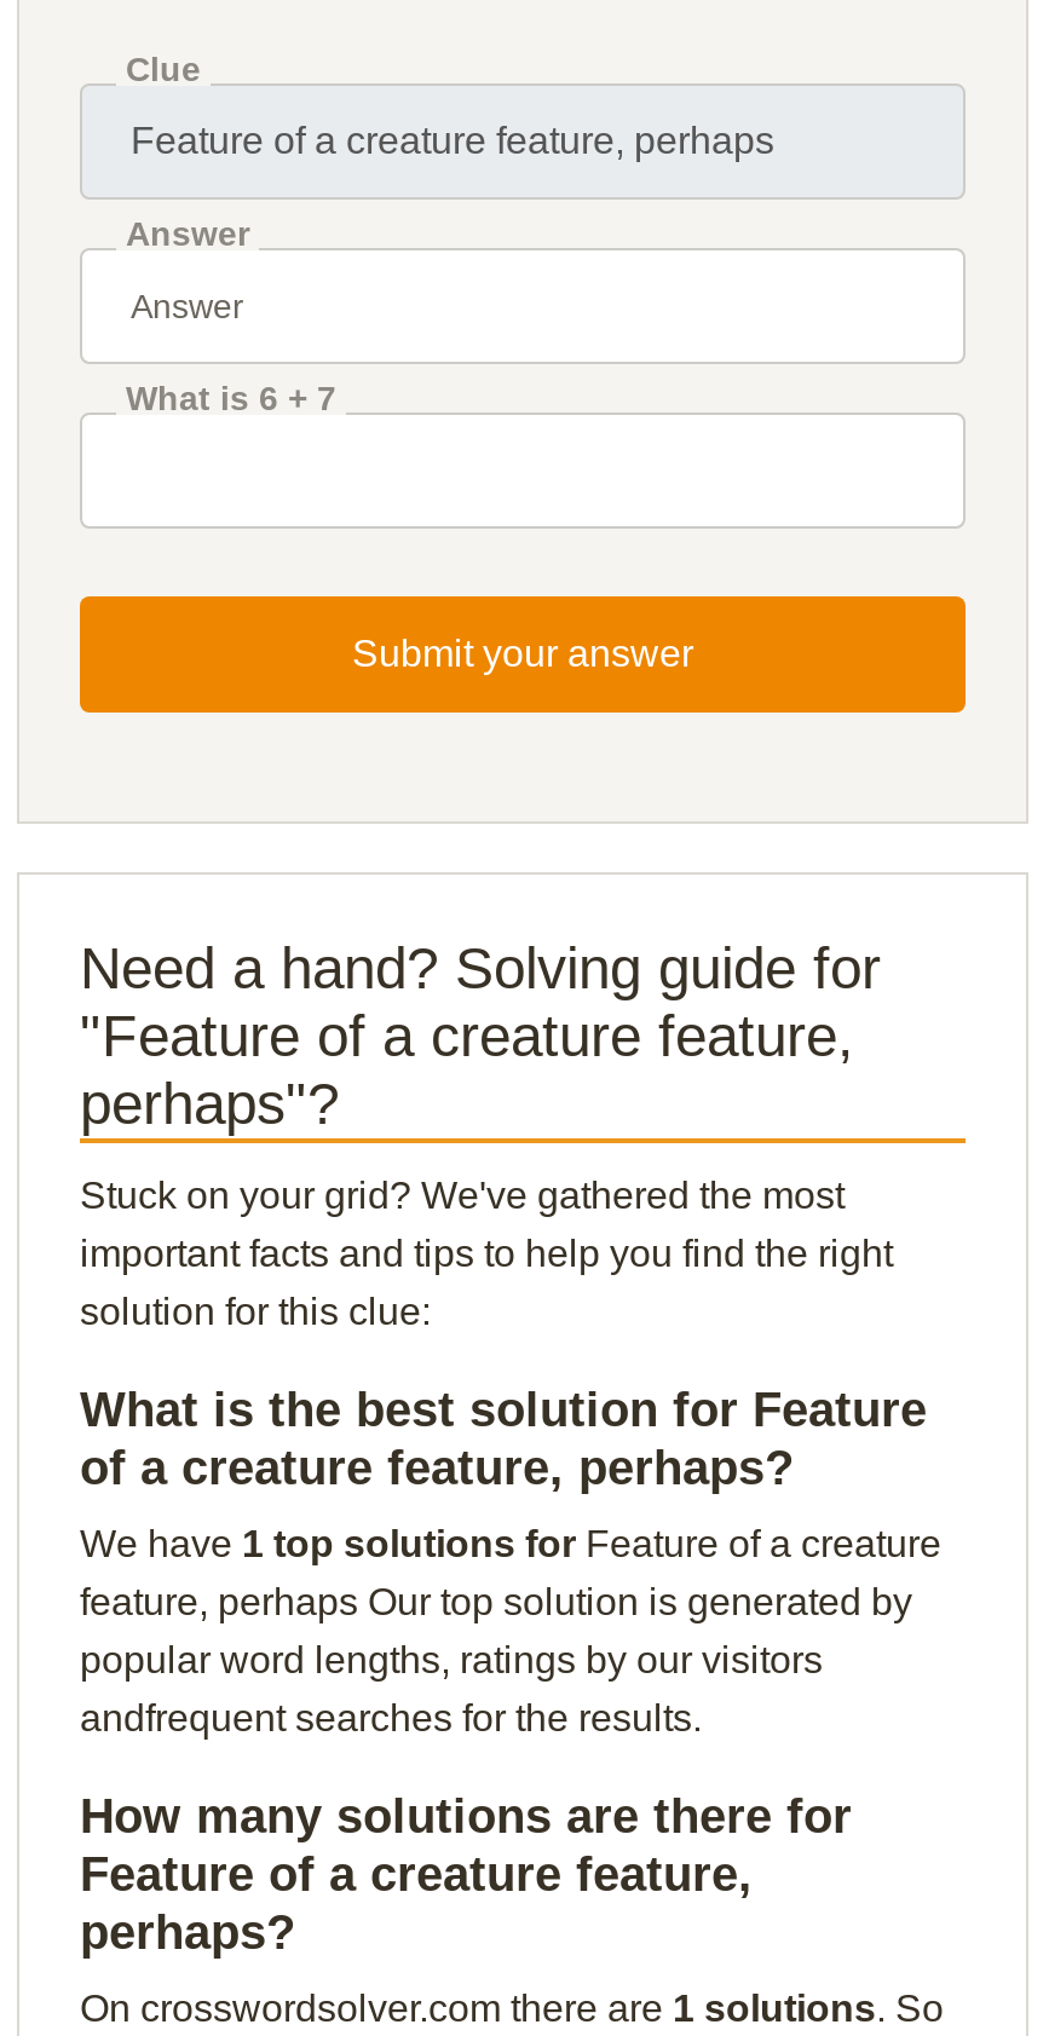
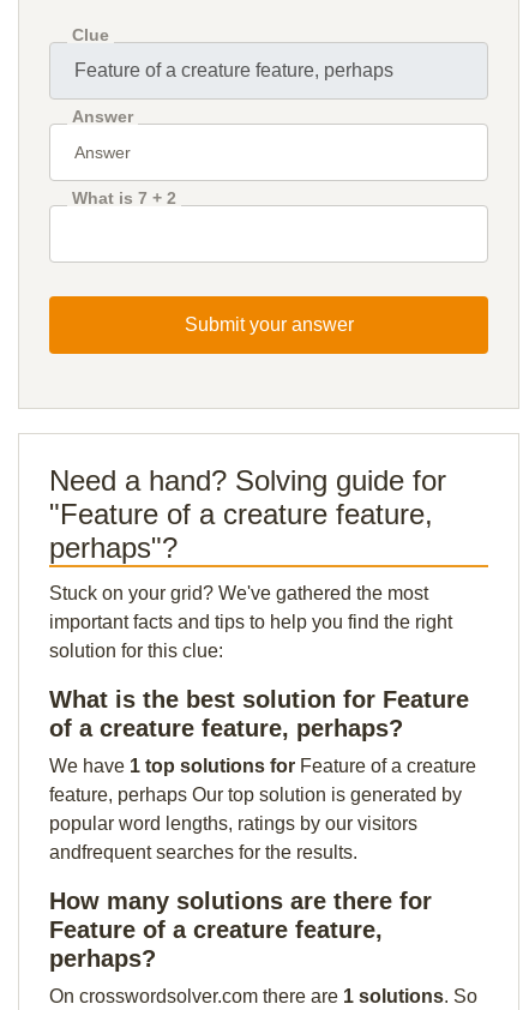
- What is 6 + 7
+ What is 7 + 2
